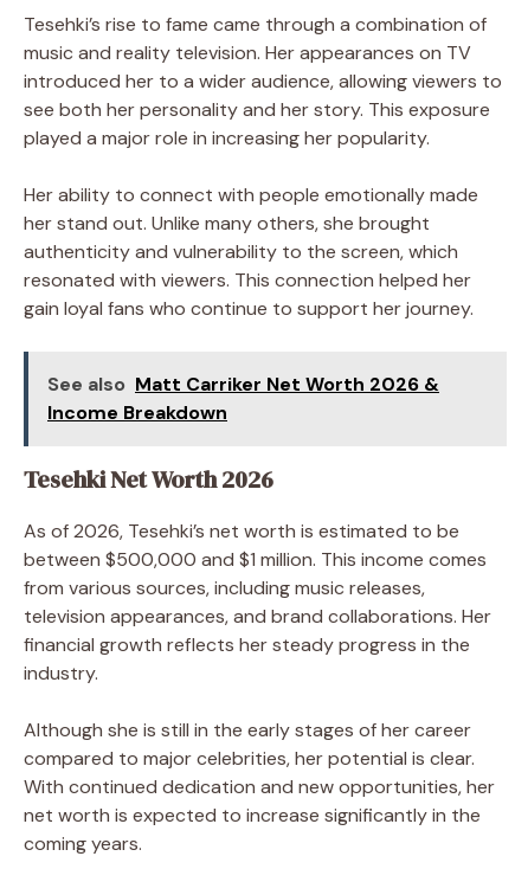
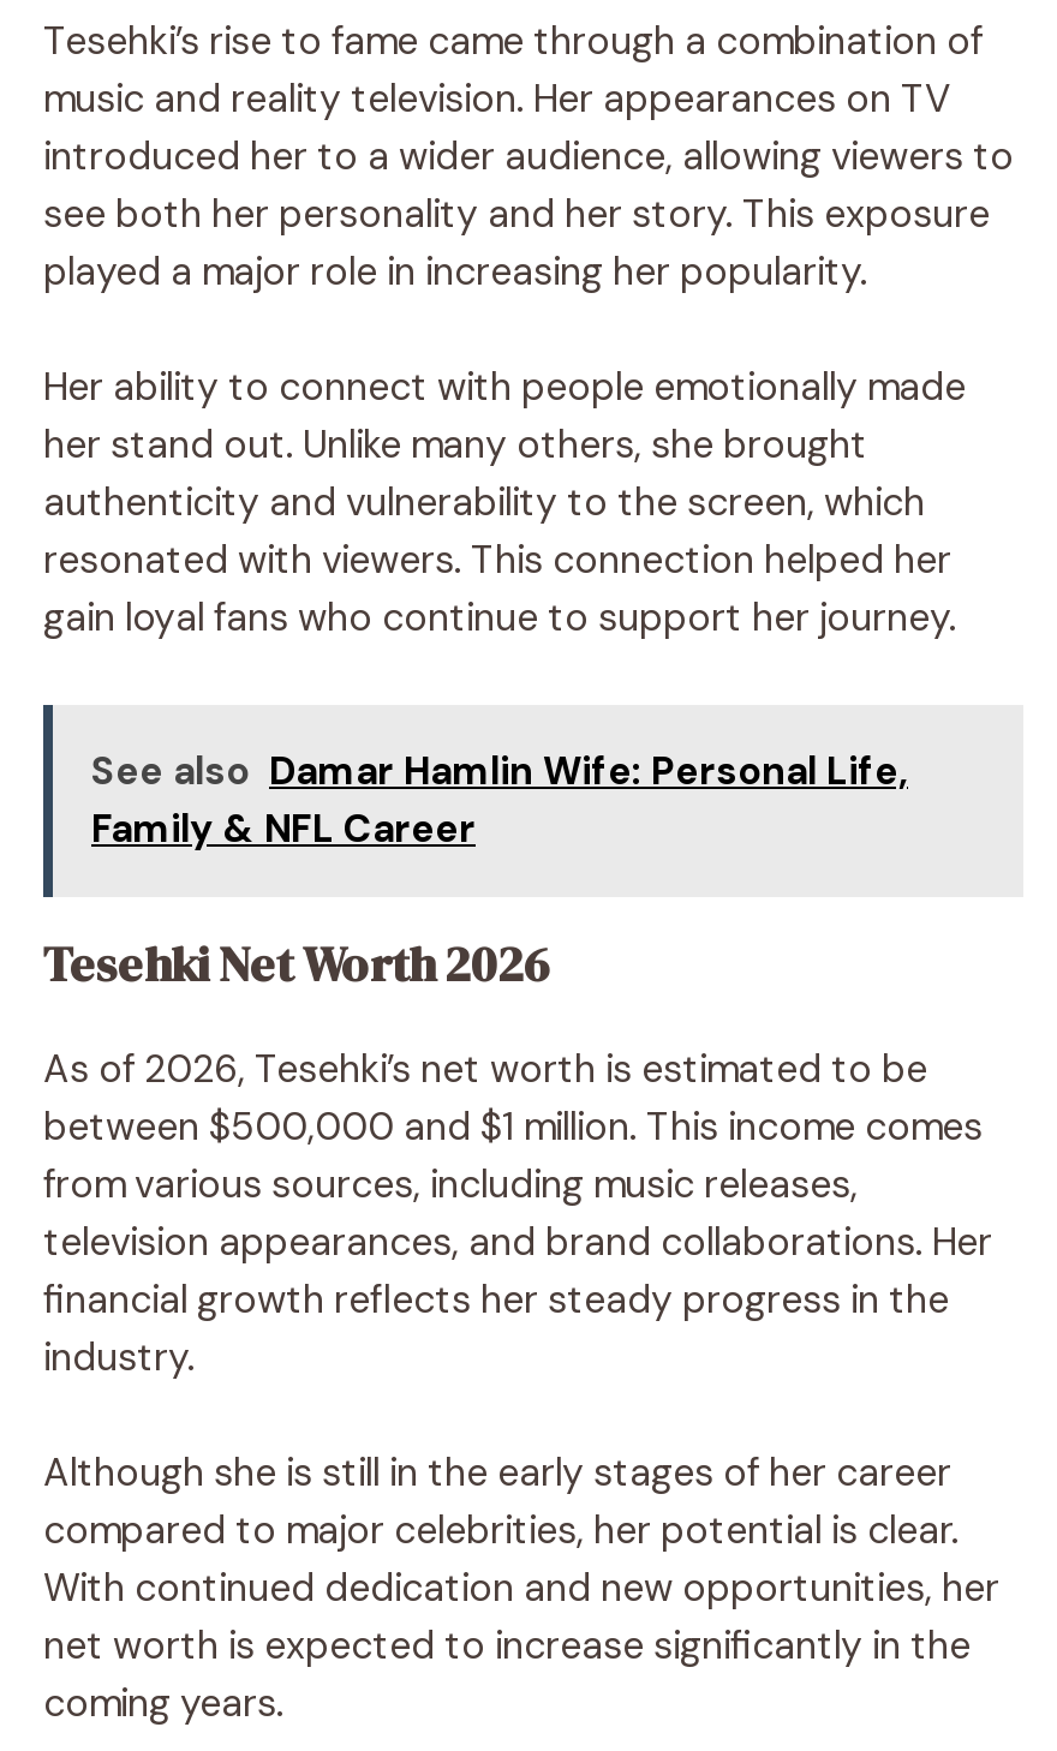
- See also Matt Carriker Net Worth 2026 &
- Income Breakdown
+ See also Damar Hamlin Wife: Personal Life,
+ Family & NFL Career
